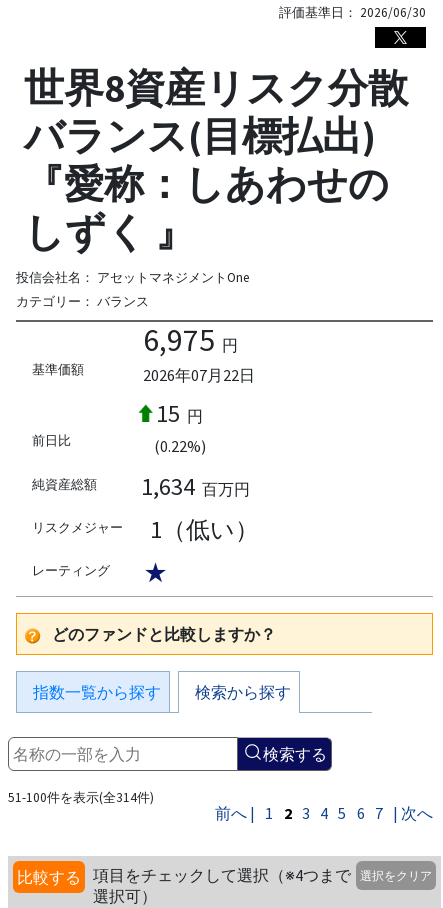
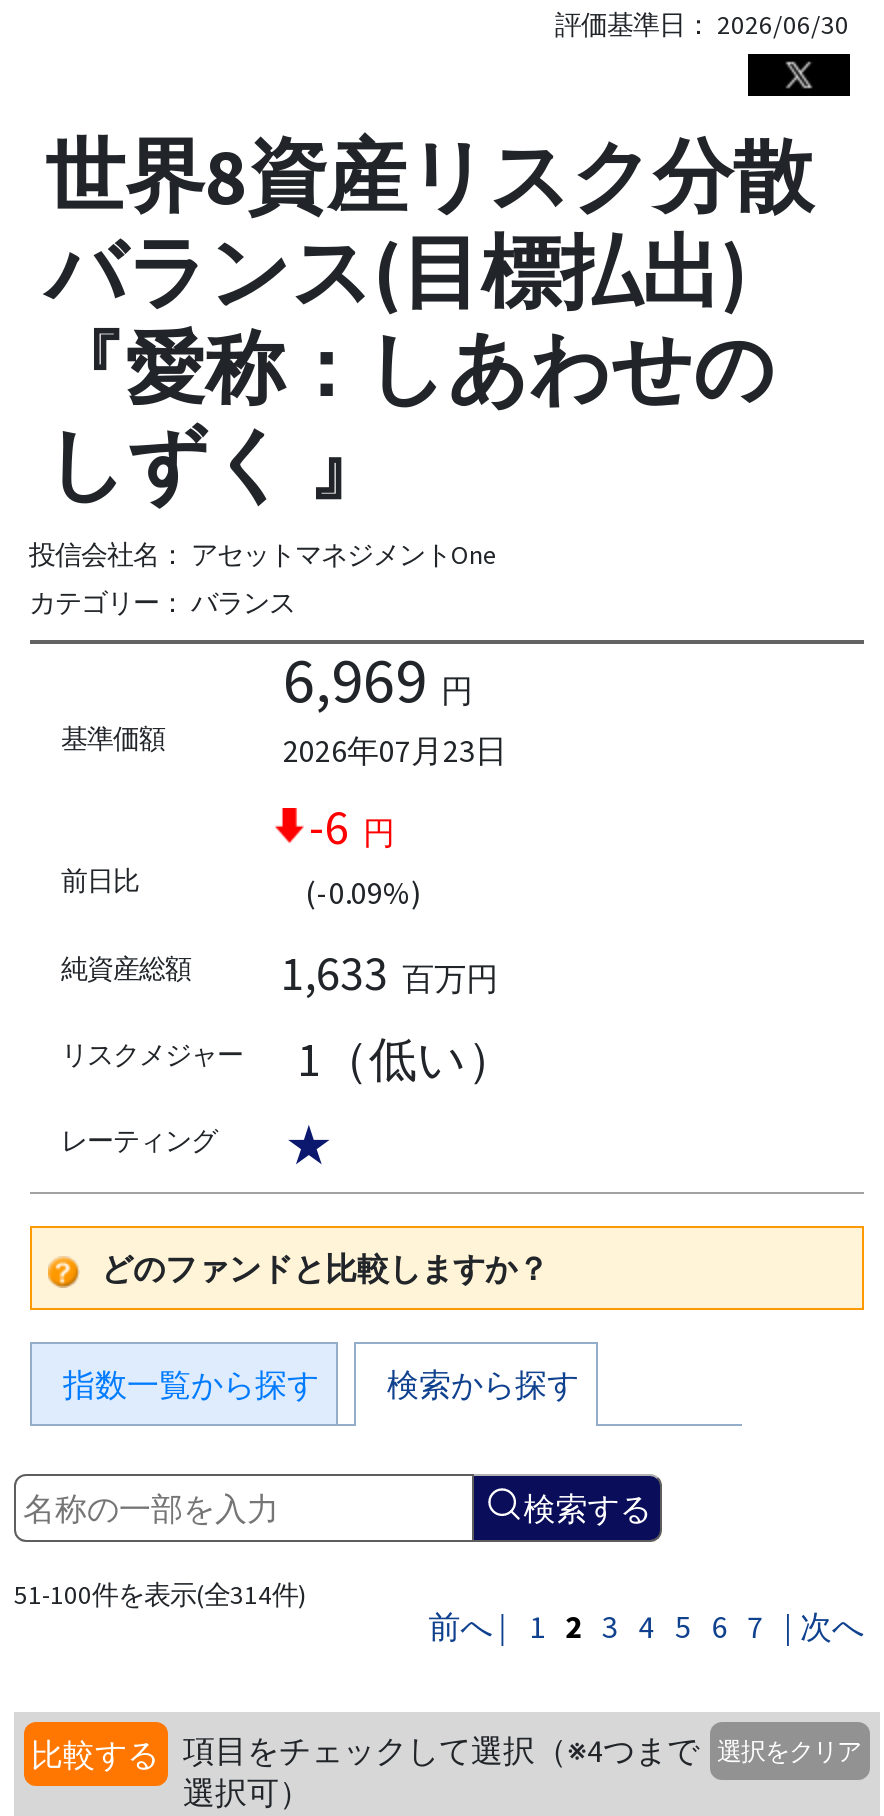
- 6,975 円
+ 6,969 円

- 2026年07月22日
+ 2026年07月23日

- 15 円
+ -6 円

- (0.22%)
+ (-0.09%)

- 1,634 百万円
+ 1,633 百万円
